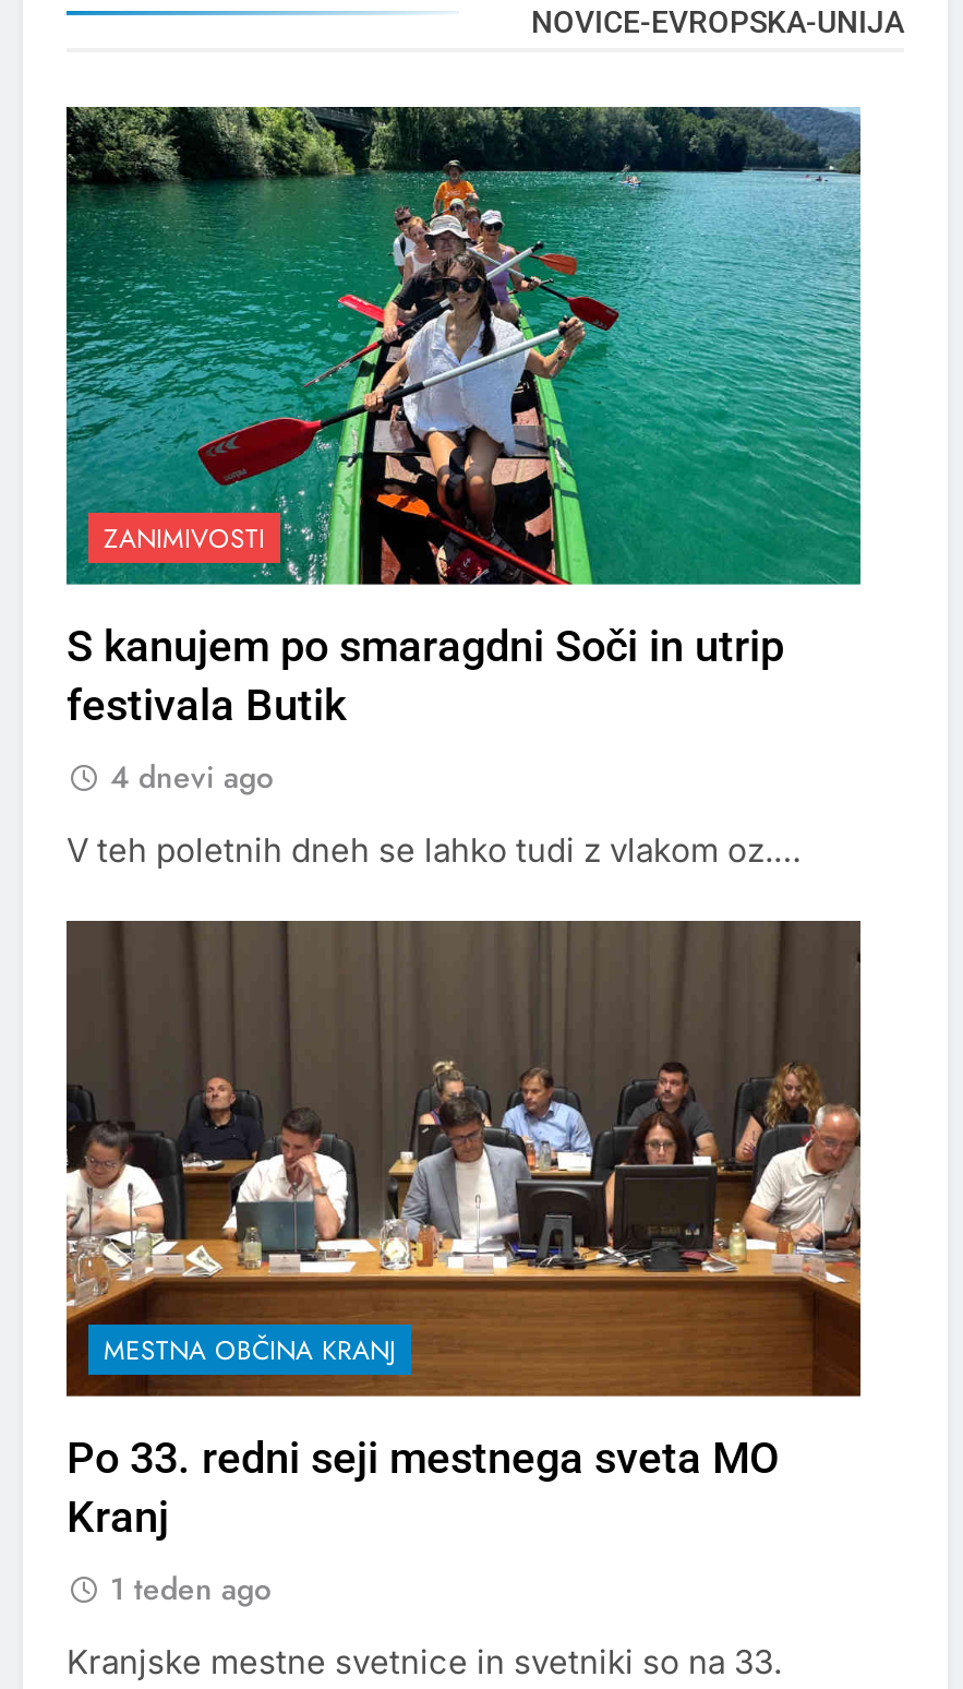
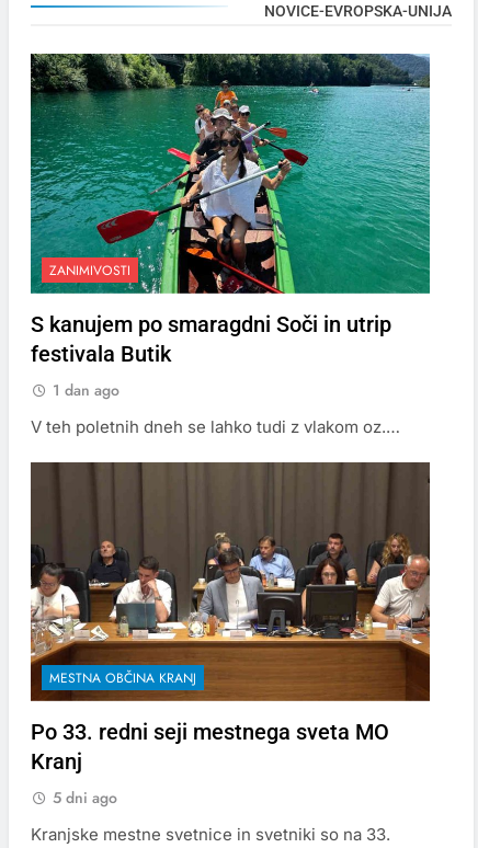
- 4 dnevi ago
+ 1 dan ago

- 1 teden ago
+ 5 dni ago
